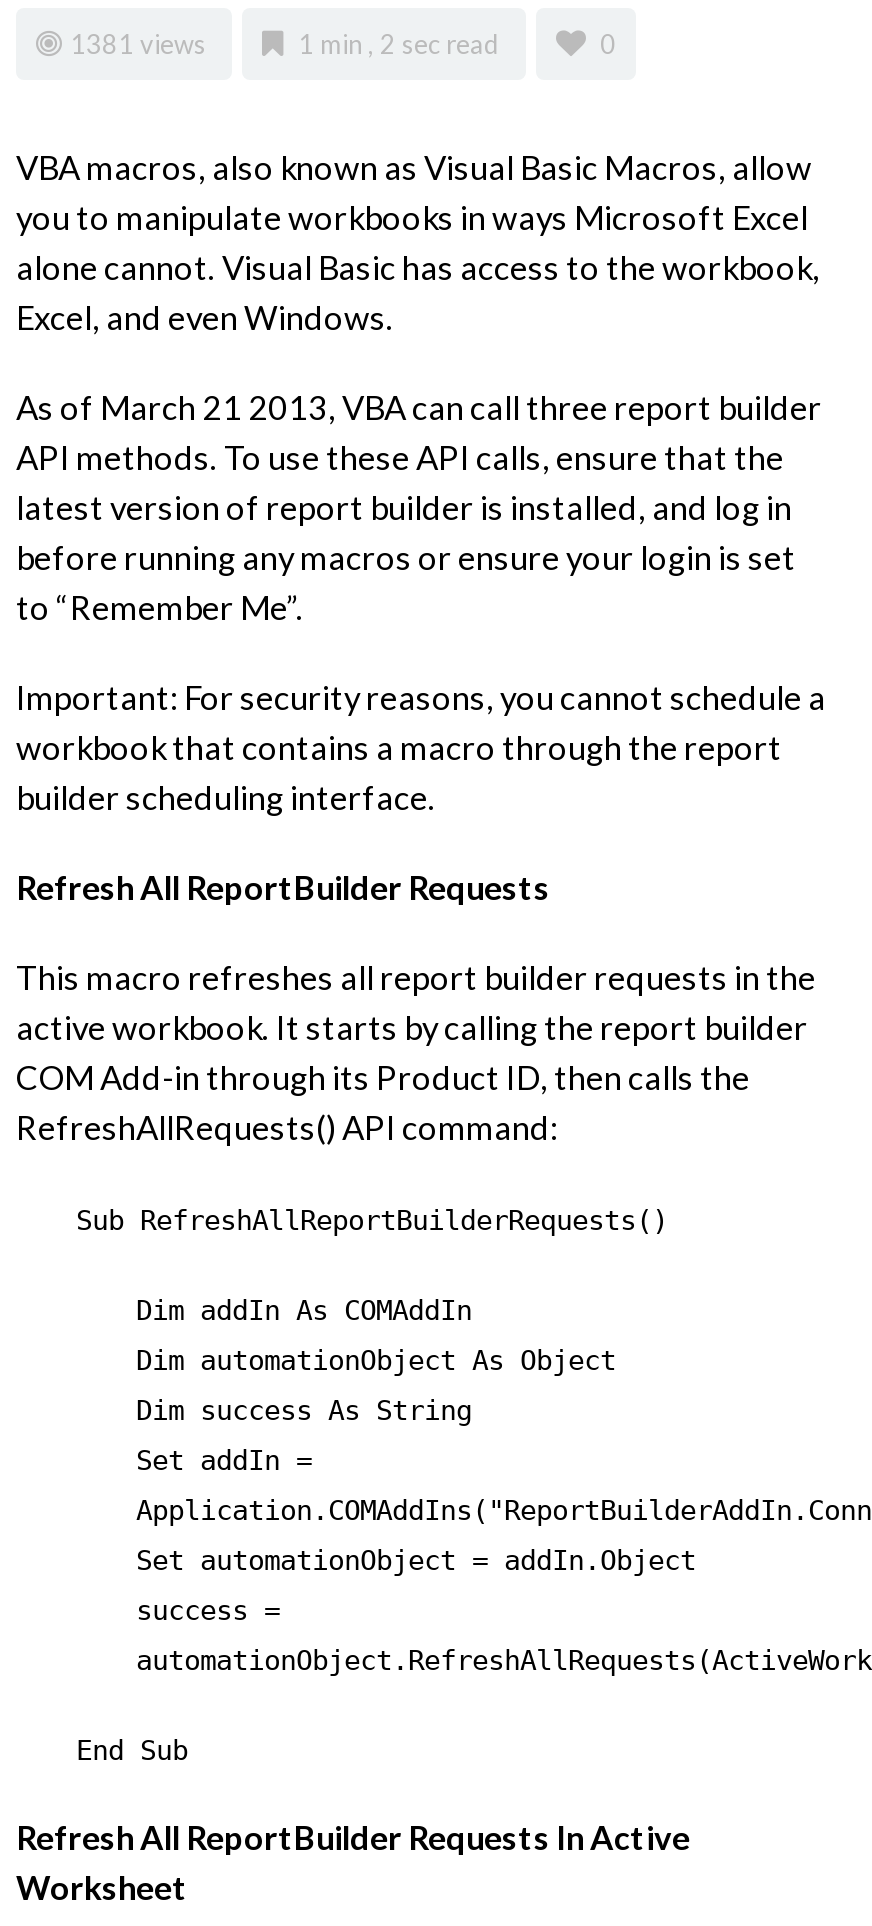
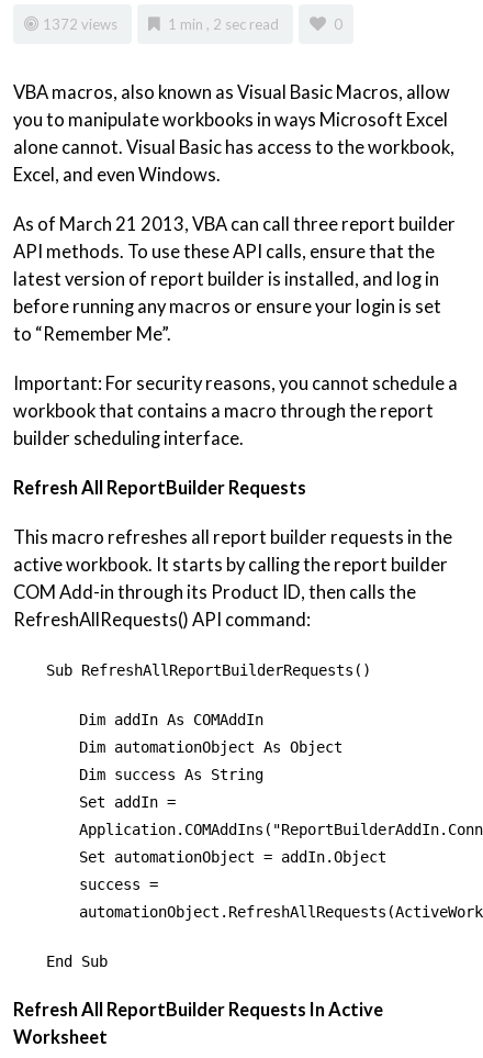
- 1381 views
+ 1372 views
